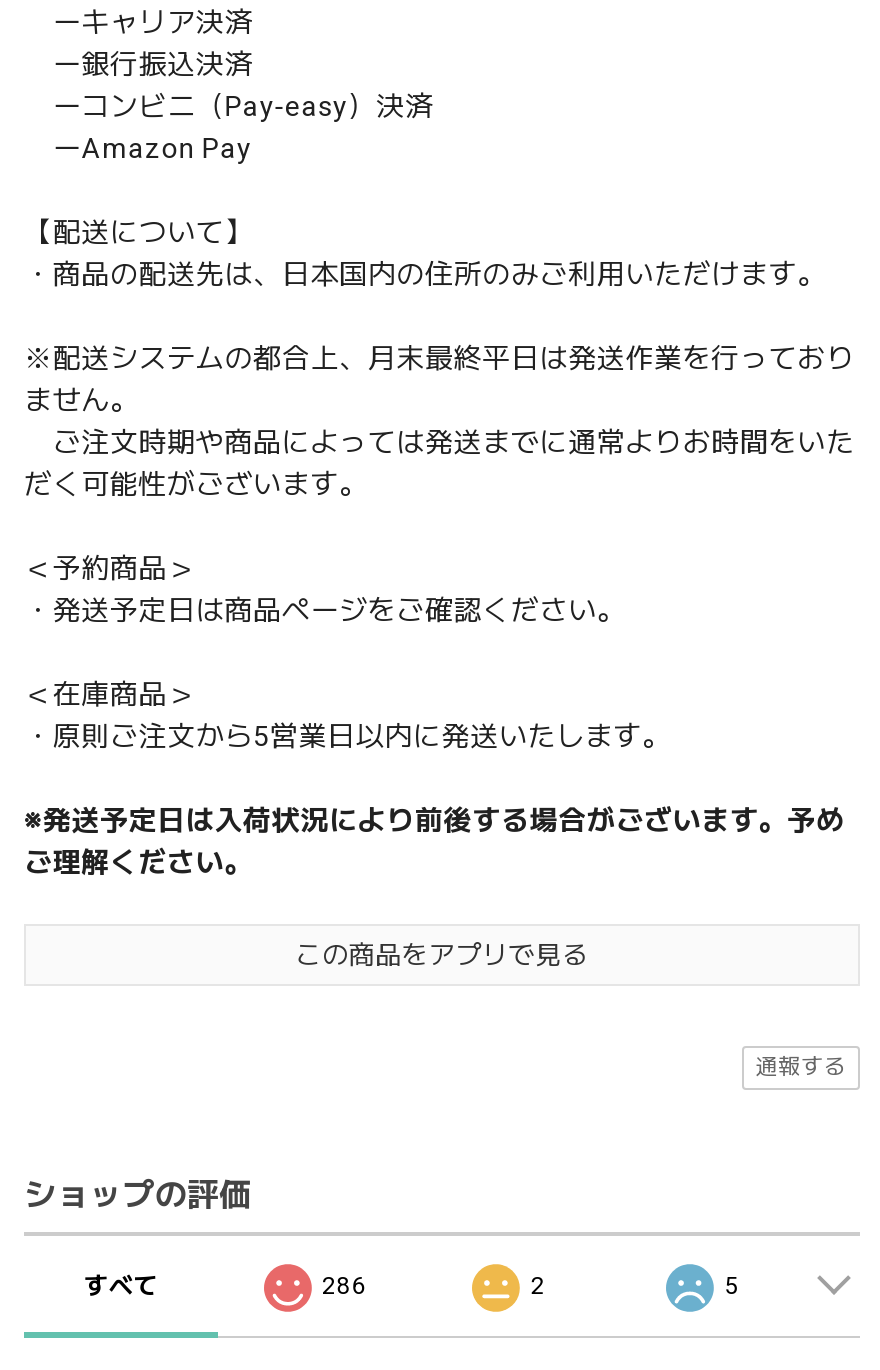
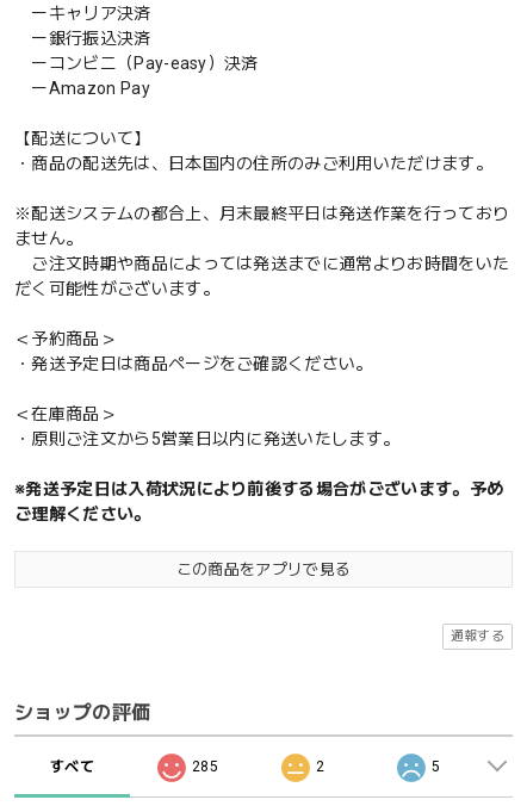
- 286
+ 285
